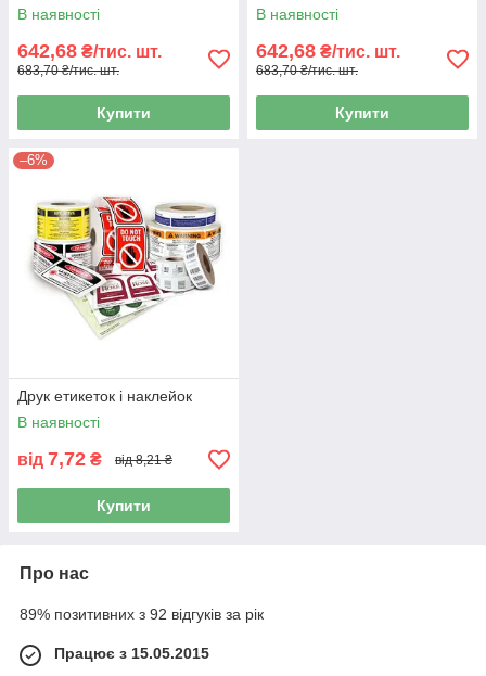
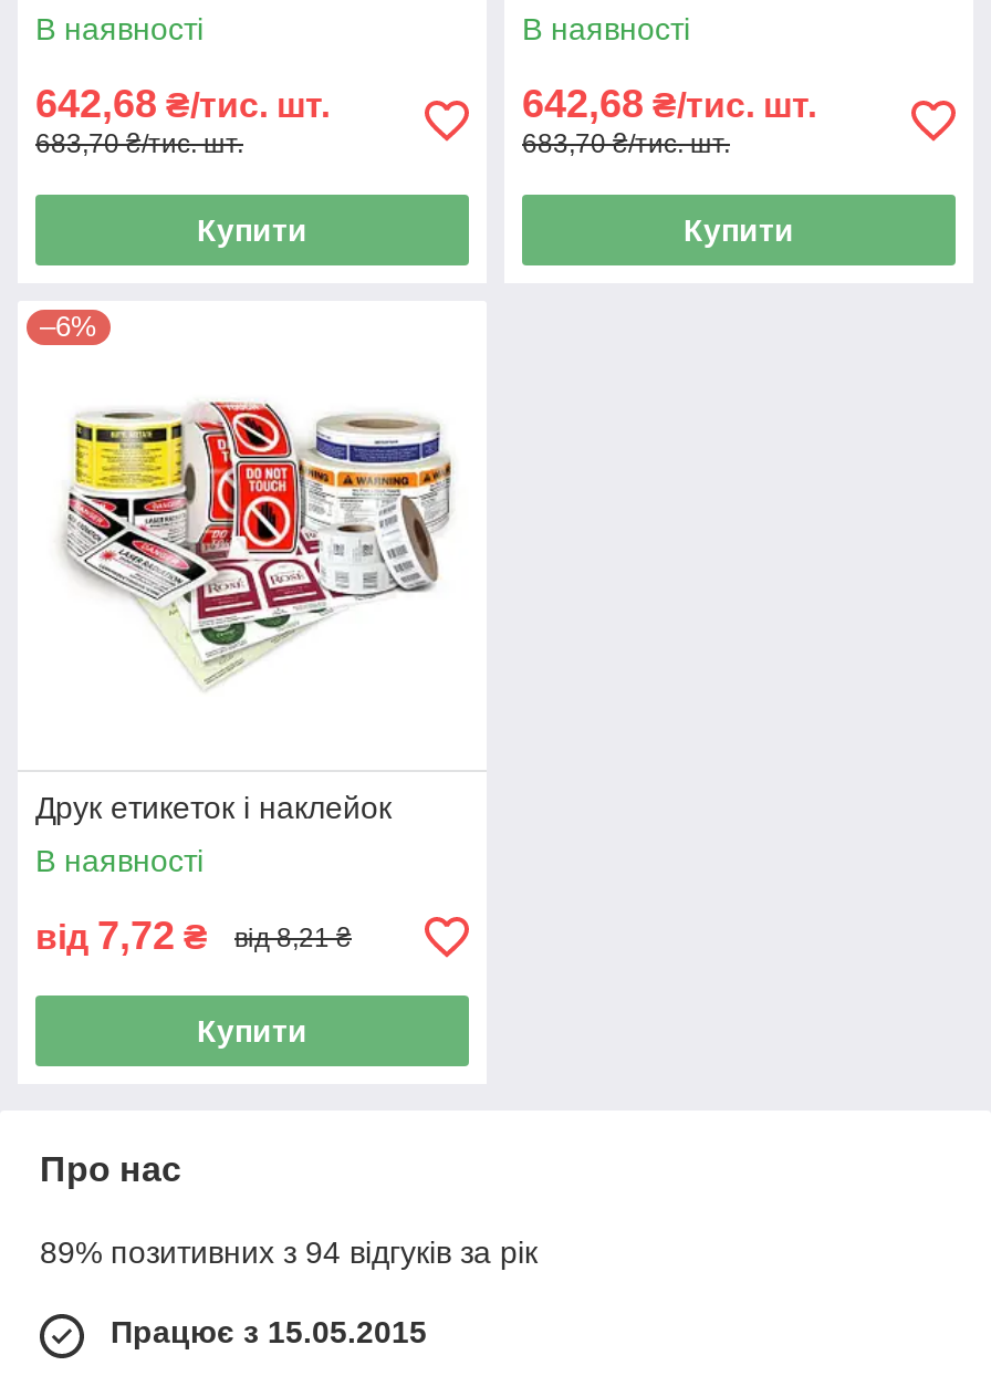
- 89% позитивних з 92 відгуків за рік
+ 89% позитивних з 94 відгуків за рік
